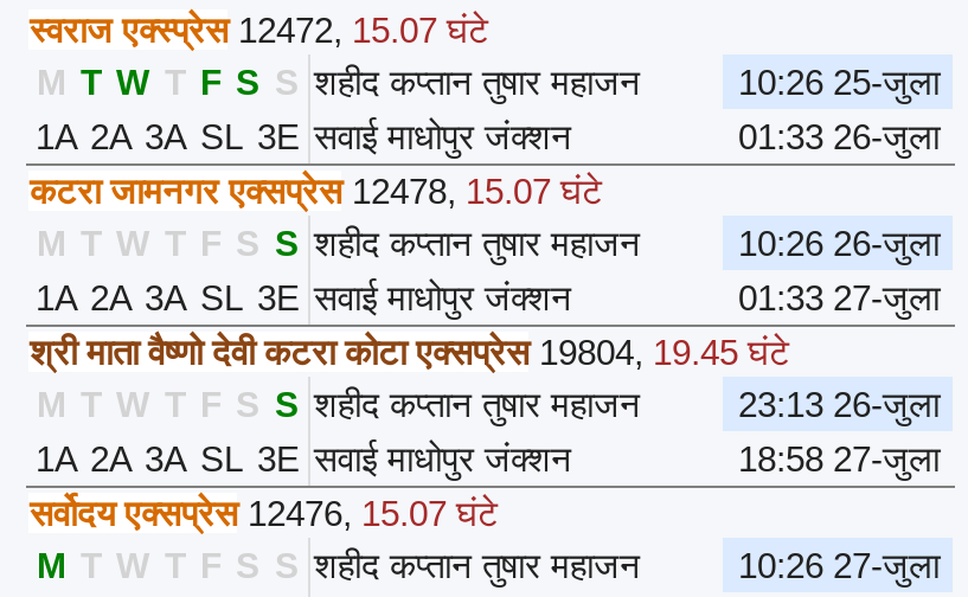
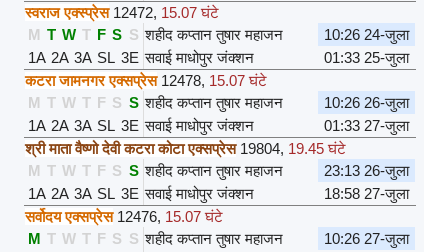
- 10:26 25-जुला
+ 10:26 24-जुला

- 01:33 26-जुला
+ 01:33 25-जुला
